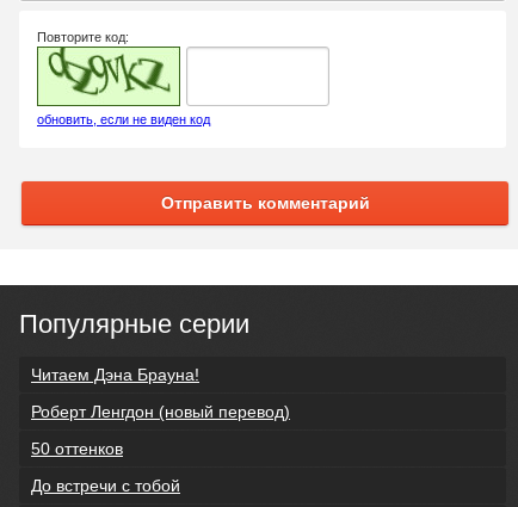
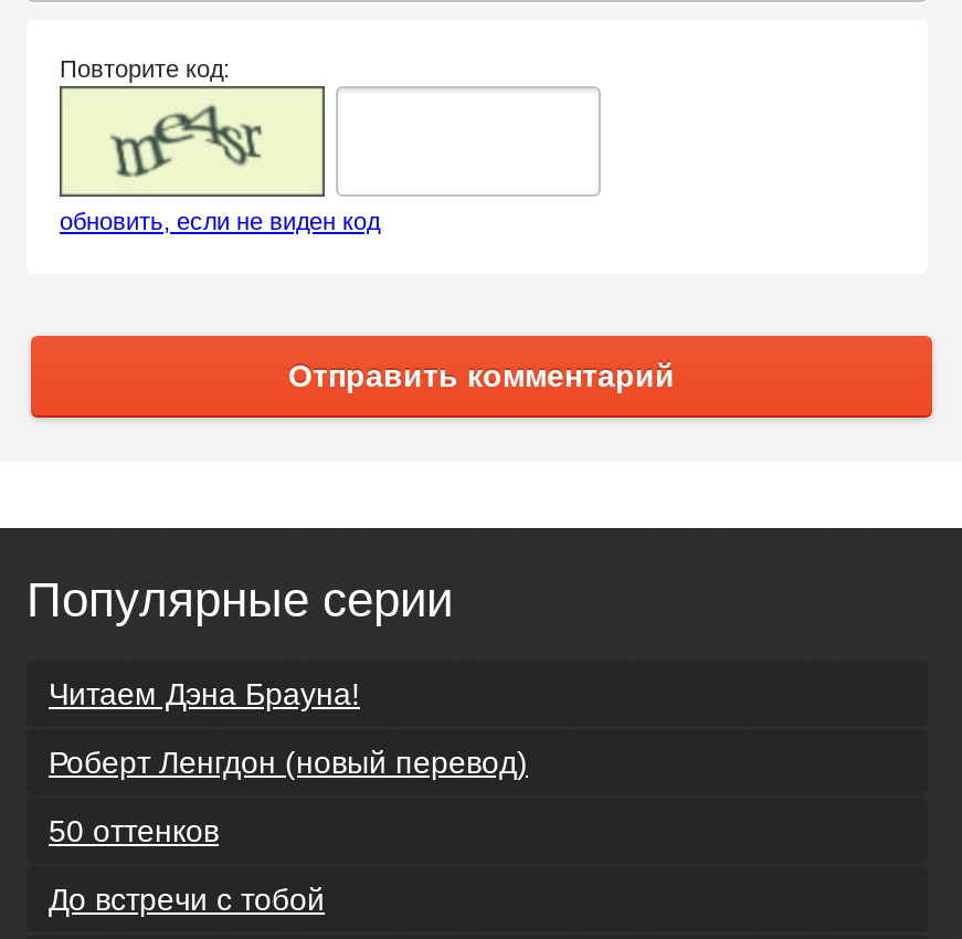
- [image]
+ [image]
